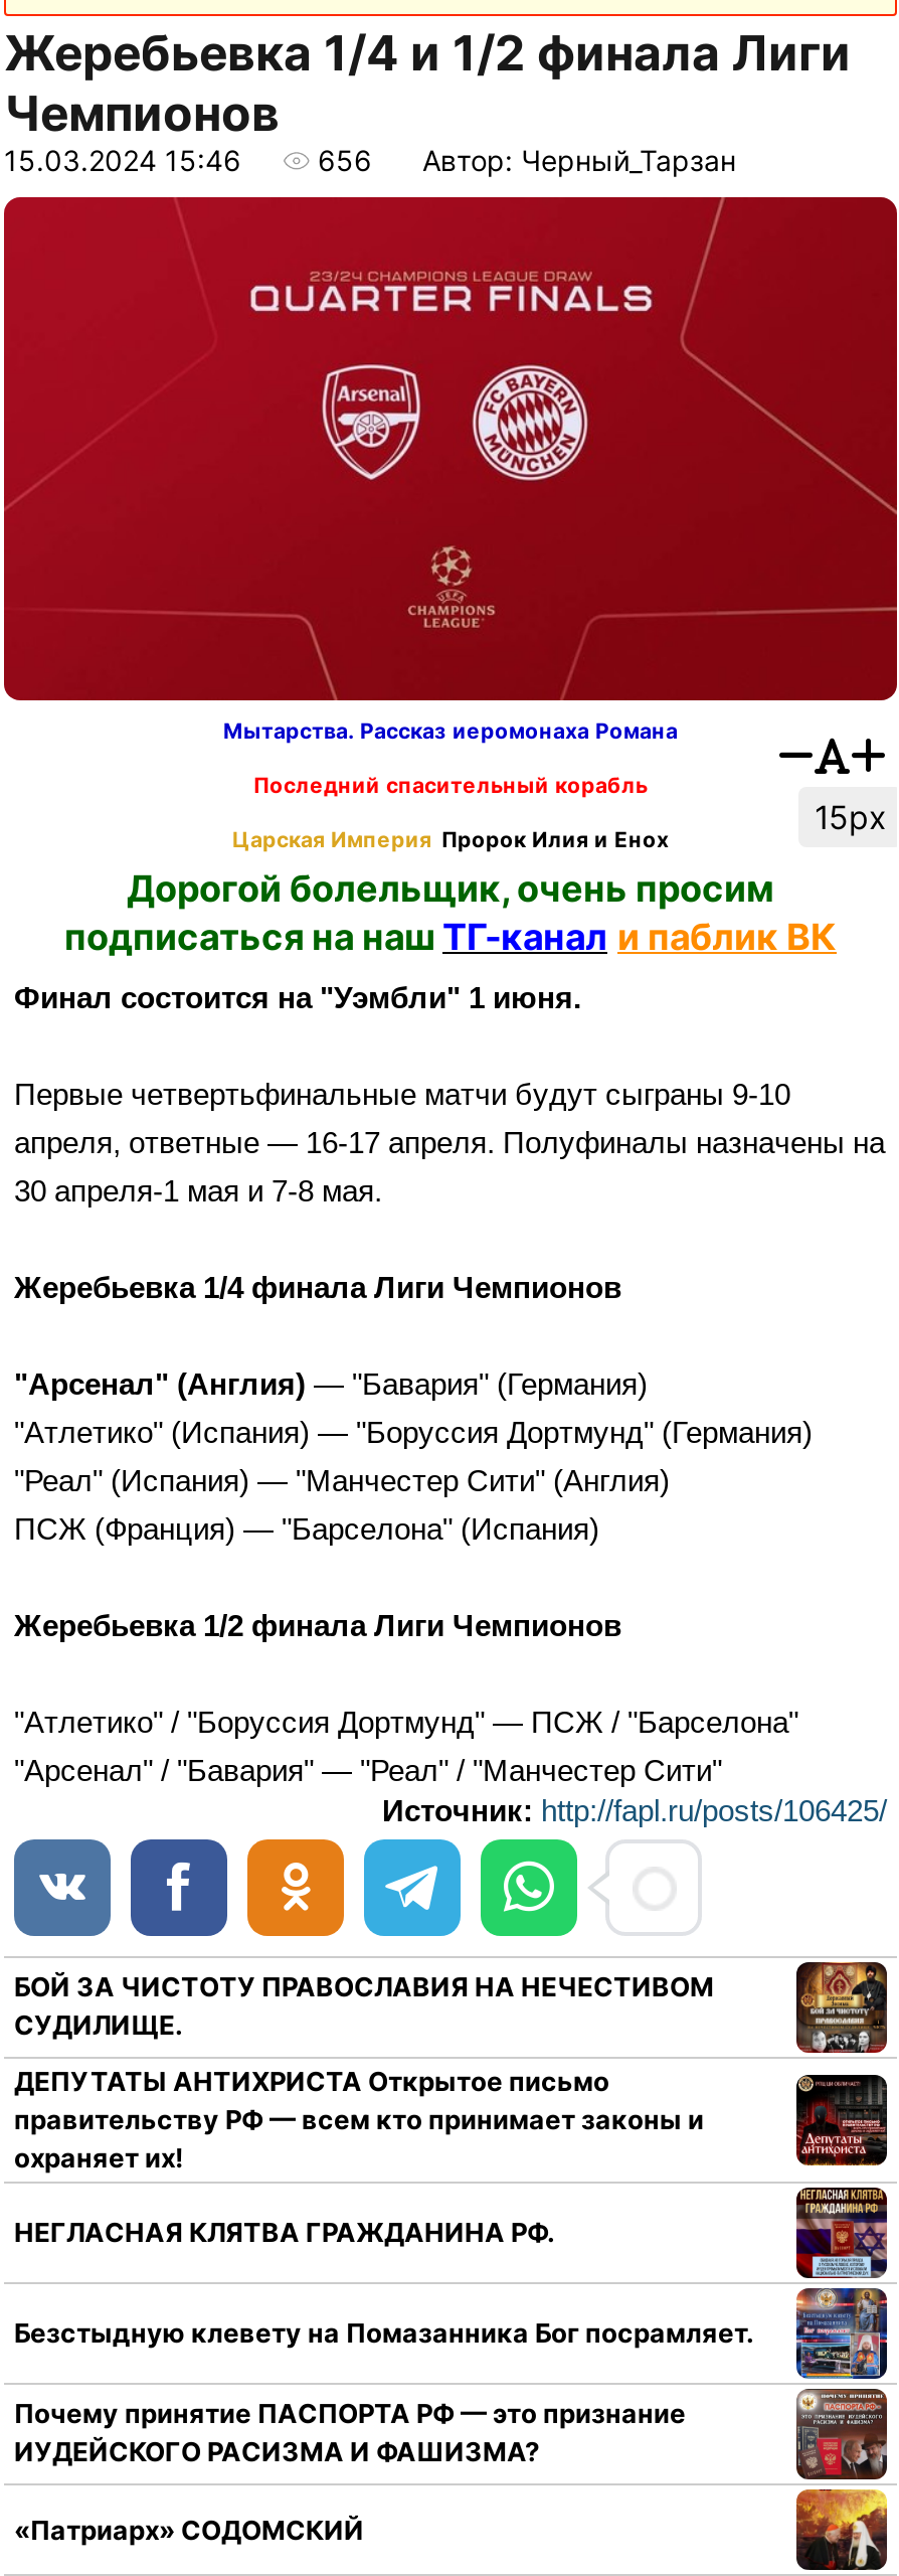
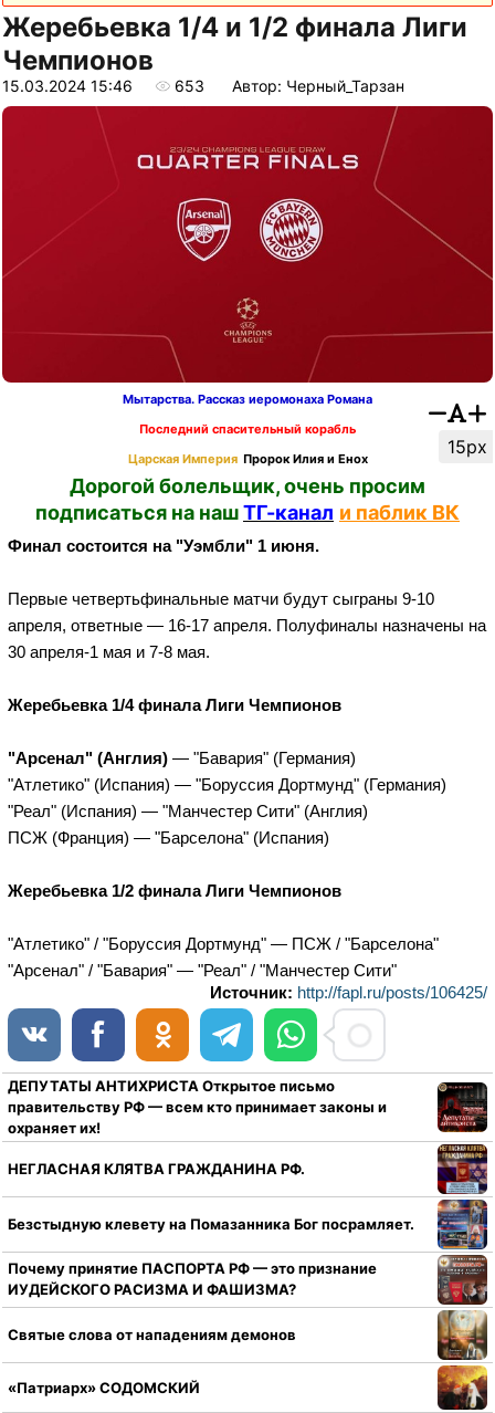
- 656 Автор: Черный_Тарзан
+ 653 Автор: Черный_Тарзан

- [image]
- БОЙ ЗА ЧИСТОТУ ПРАВОСЛАВИЯ НА НЕЧЕСТИВОМ
- СУДИЛИЩЕ.

moved up: [image] | ДЕПУТАТЫ АНТИХРИСТА Открытое письмо | правительству РФ — всем кто принимает законы и | охраняет их! | НЕГЛАСНАЯ КЛЯТВА ГРАЖДАНИНА РФ. | Безстыдную клевету на Помазанника Бог посрамляет. | Почему принятие ПАСПОРТА РФ — это признание | ИУДЕЙСКОГО РАСИЗМА И ФАШИЗМА?

+ Святые слова от нападениям демонов

+ [image]
